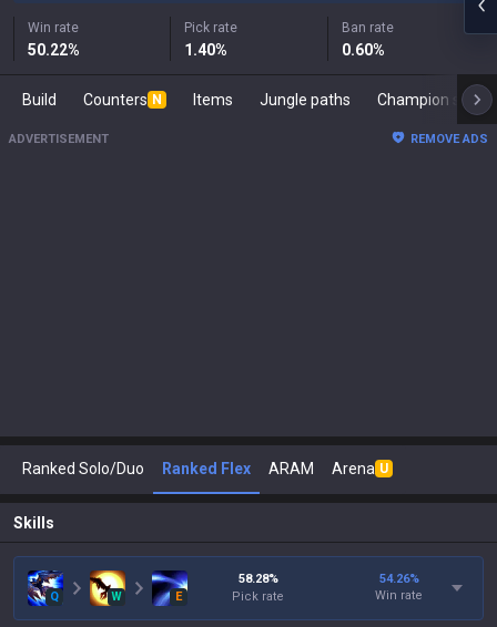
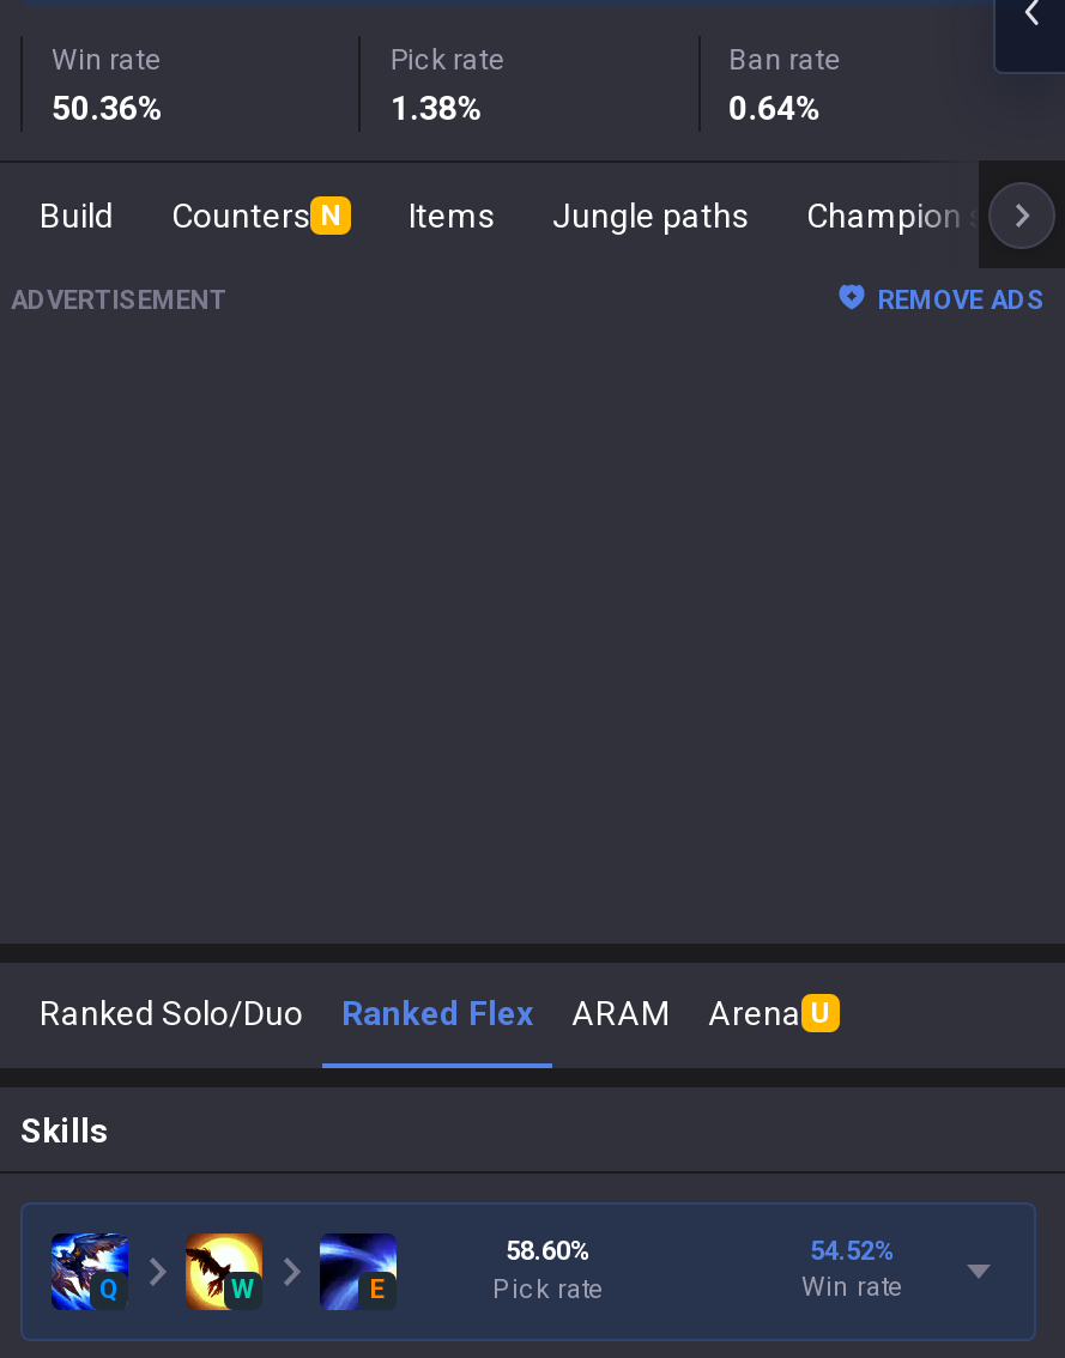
- 50.22%
+ 50.36%

- 1.40%
+ 1.38%

- 0.60%
+ 0.64%

- 58.28%
+ 58.60%

- 54.26%
+ 54.52%
